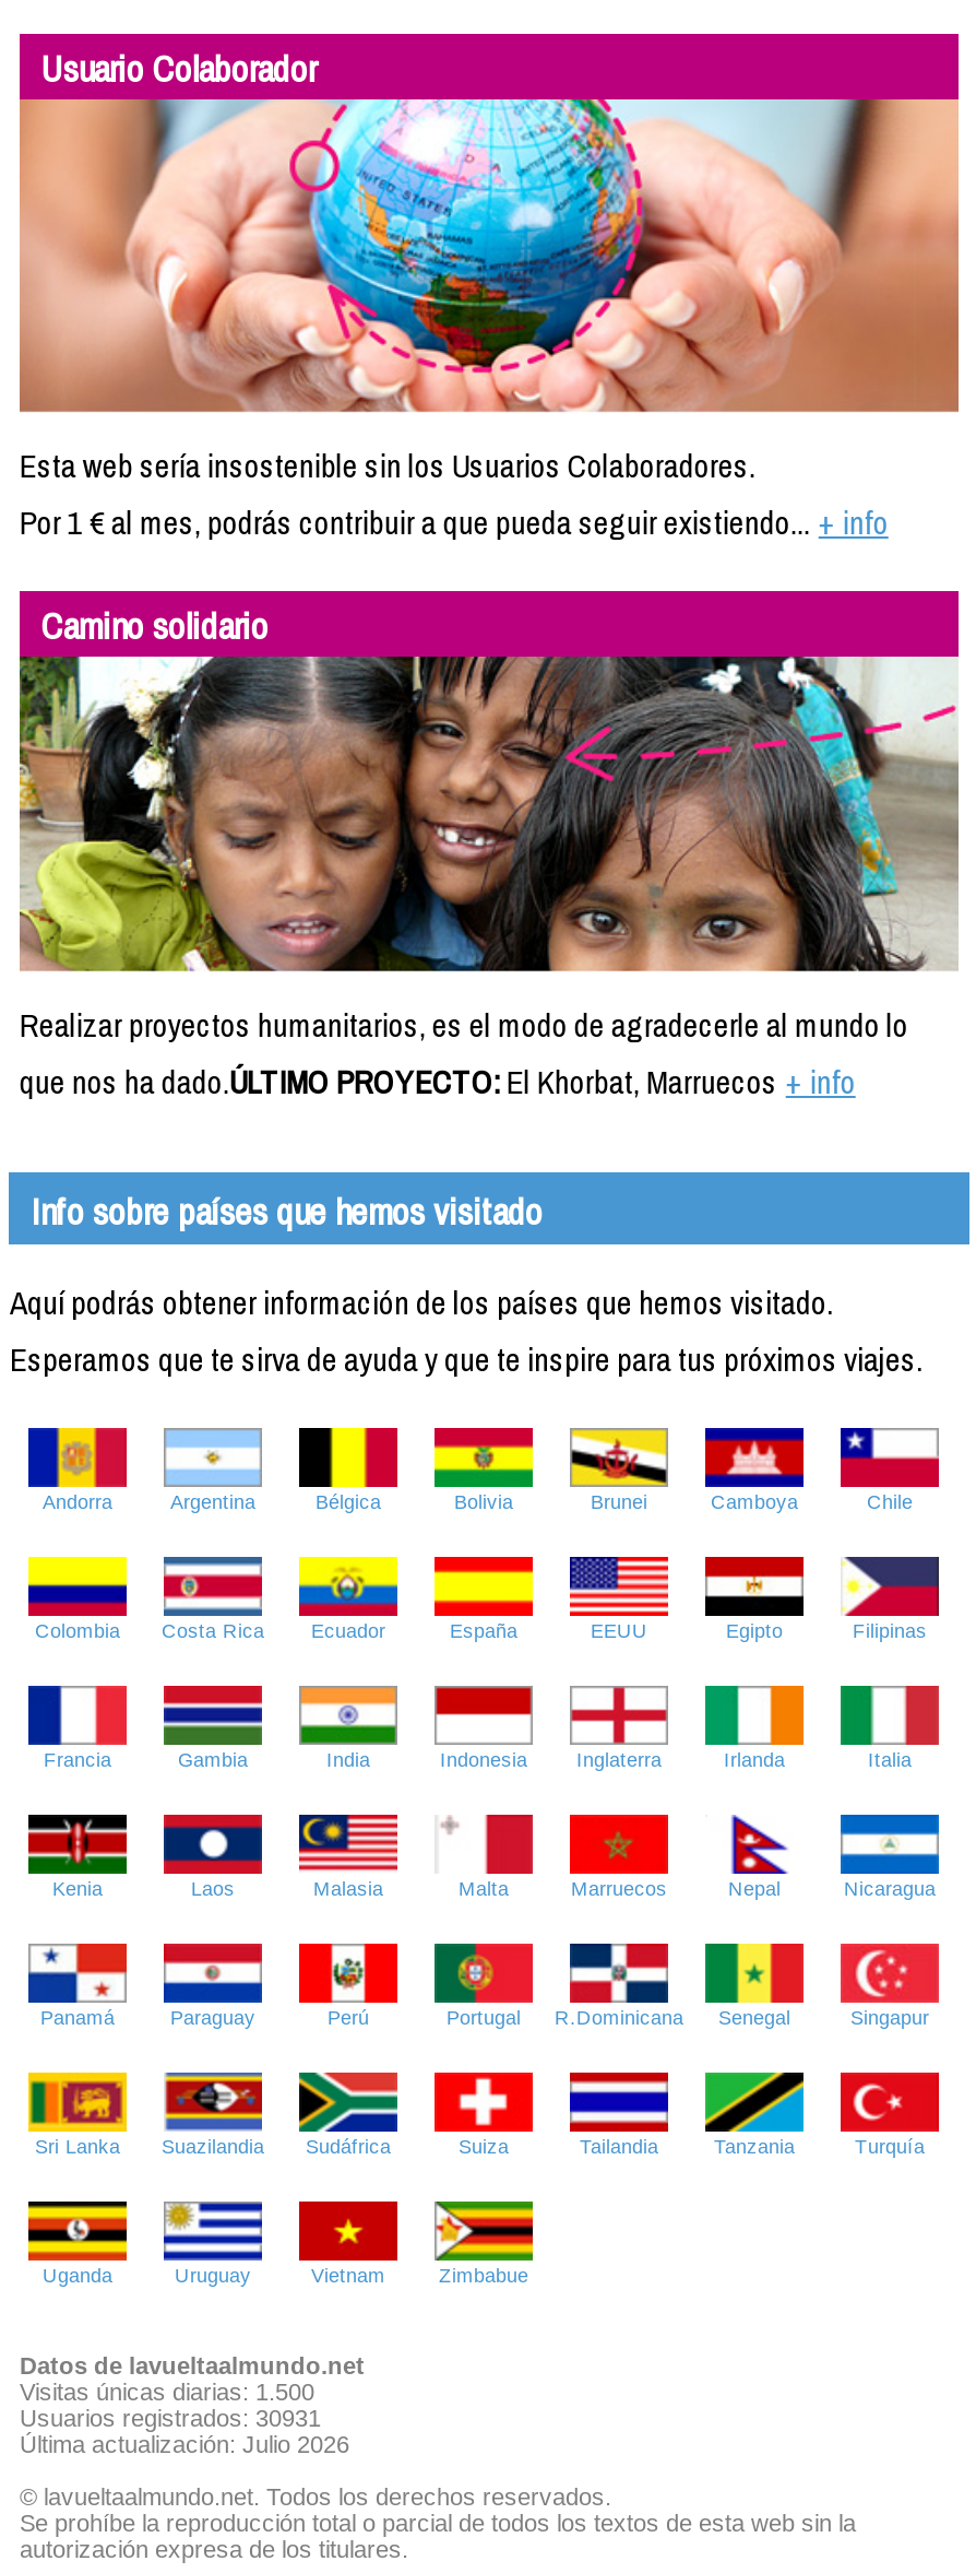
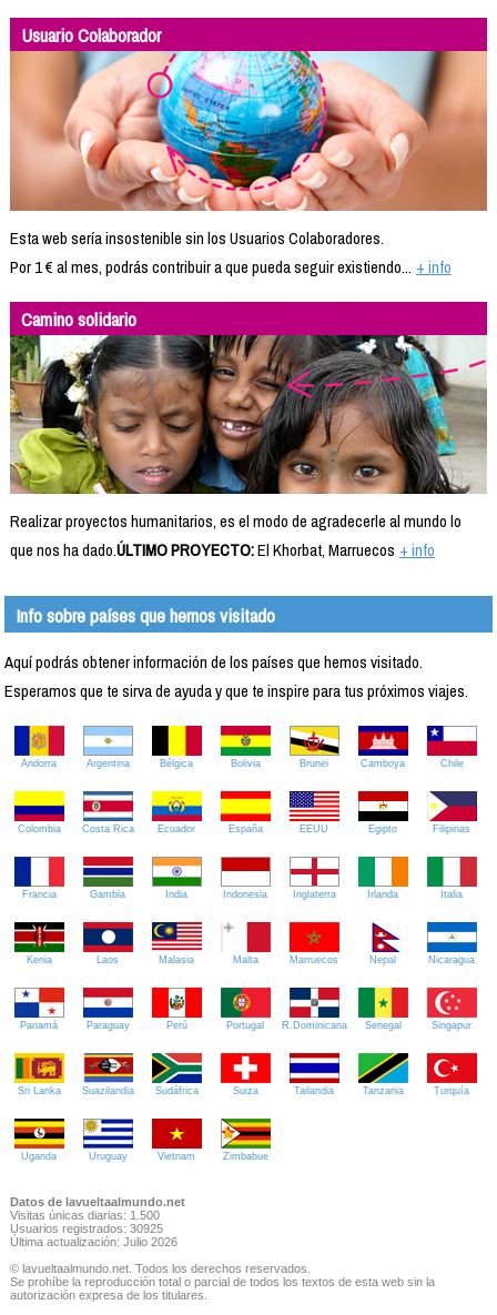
- Usuarios registrados: 30931
+ Usuarios registrados: 30925
